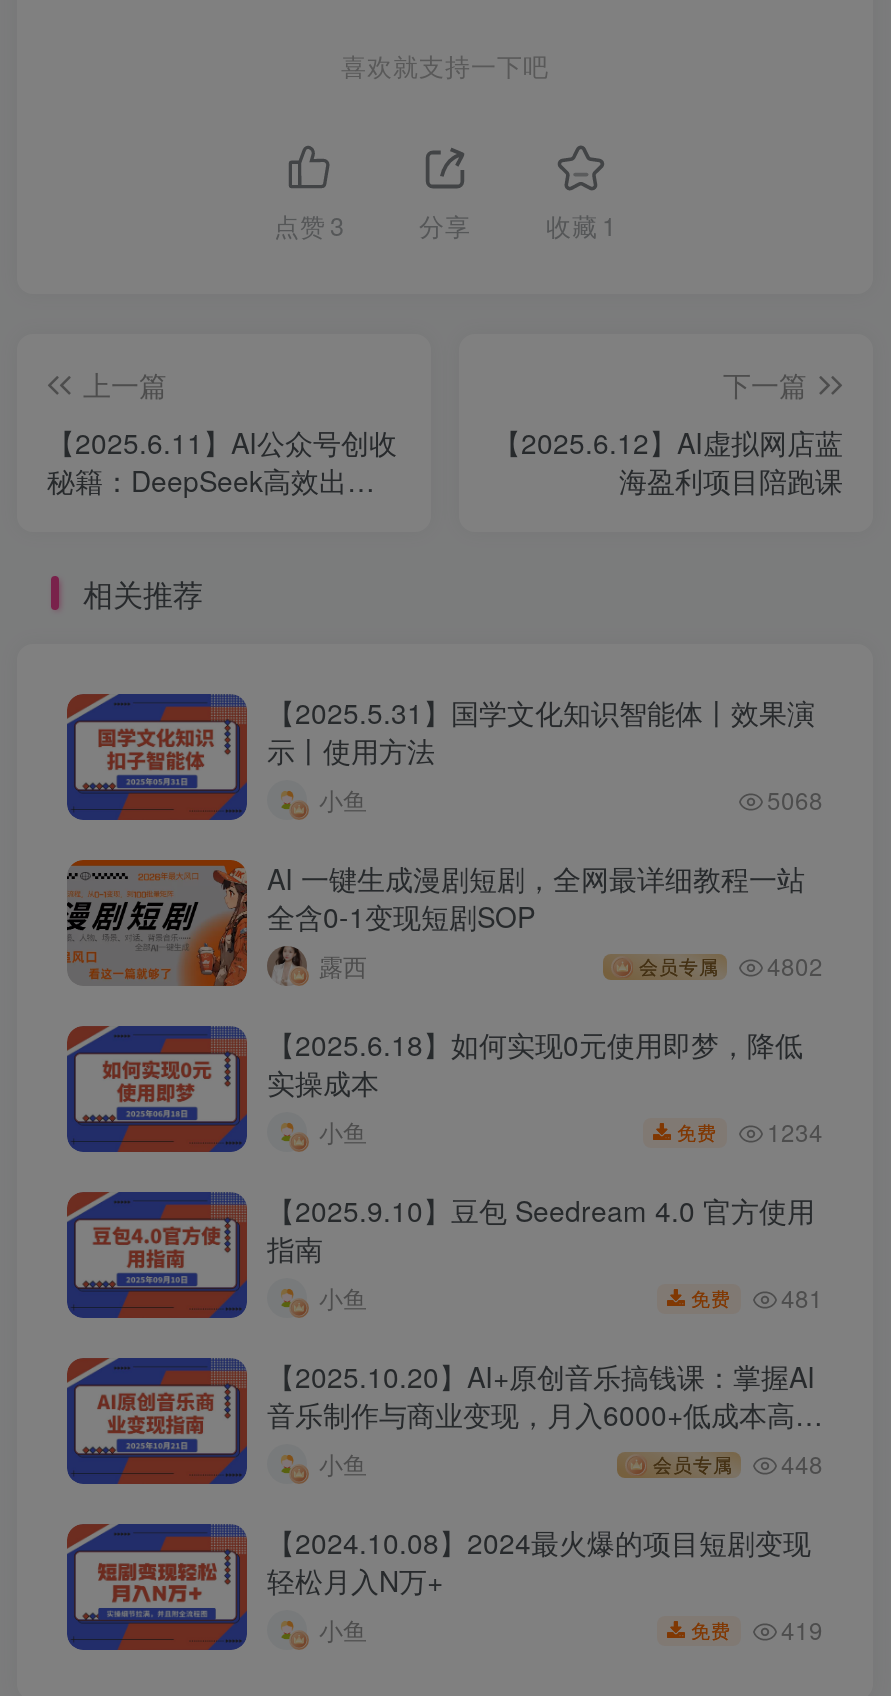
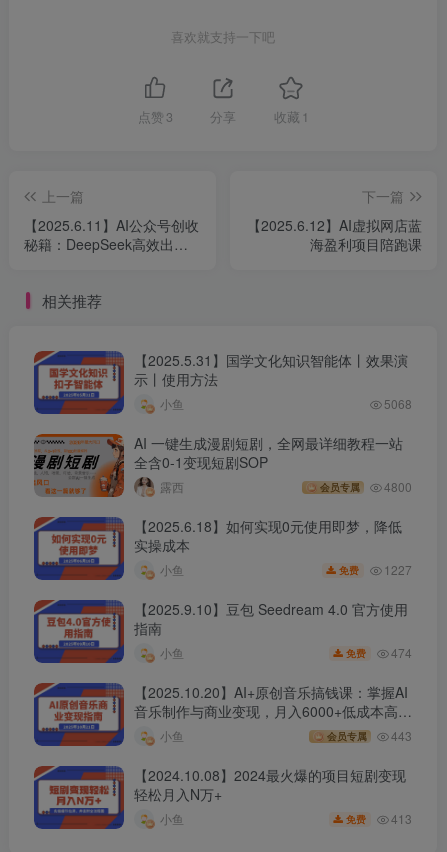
- 会员专属 4802
+ 会员专属 4800

- 免费 1234
+ 免费 1227

- 免费 481
+ 免费 474

- 会员专属 448
+ 会员专属 443

- 免费 419
+ 免费 413
